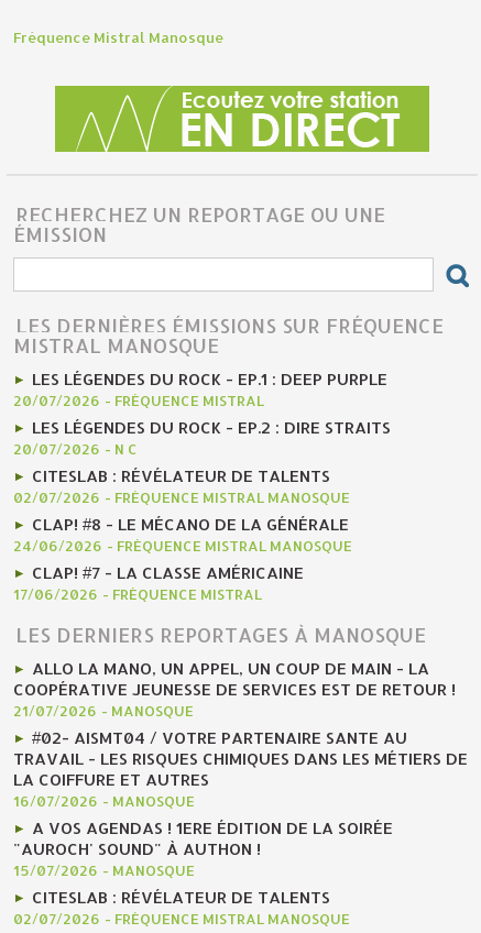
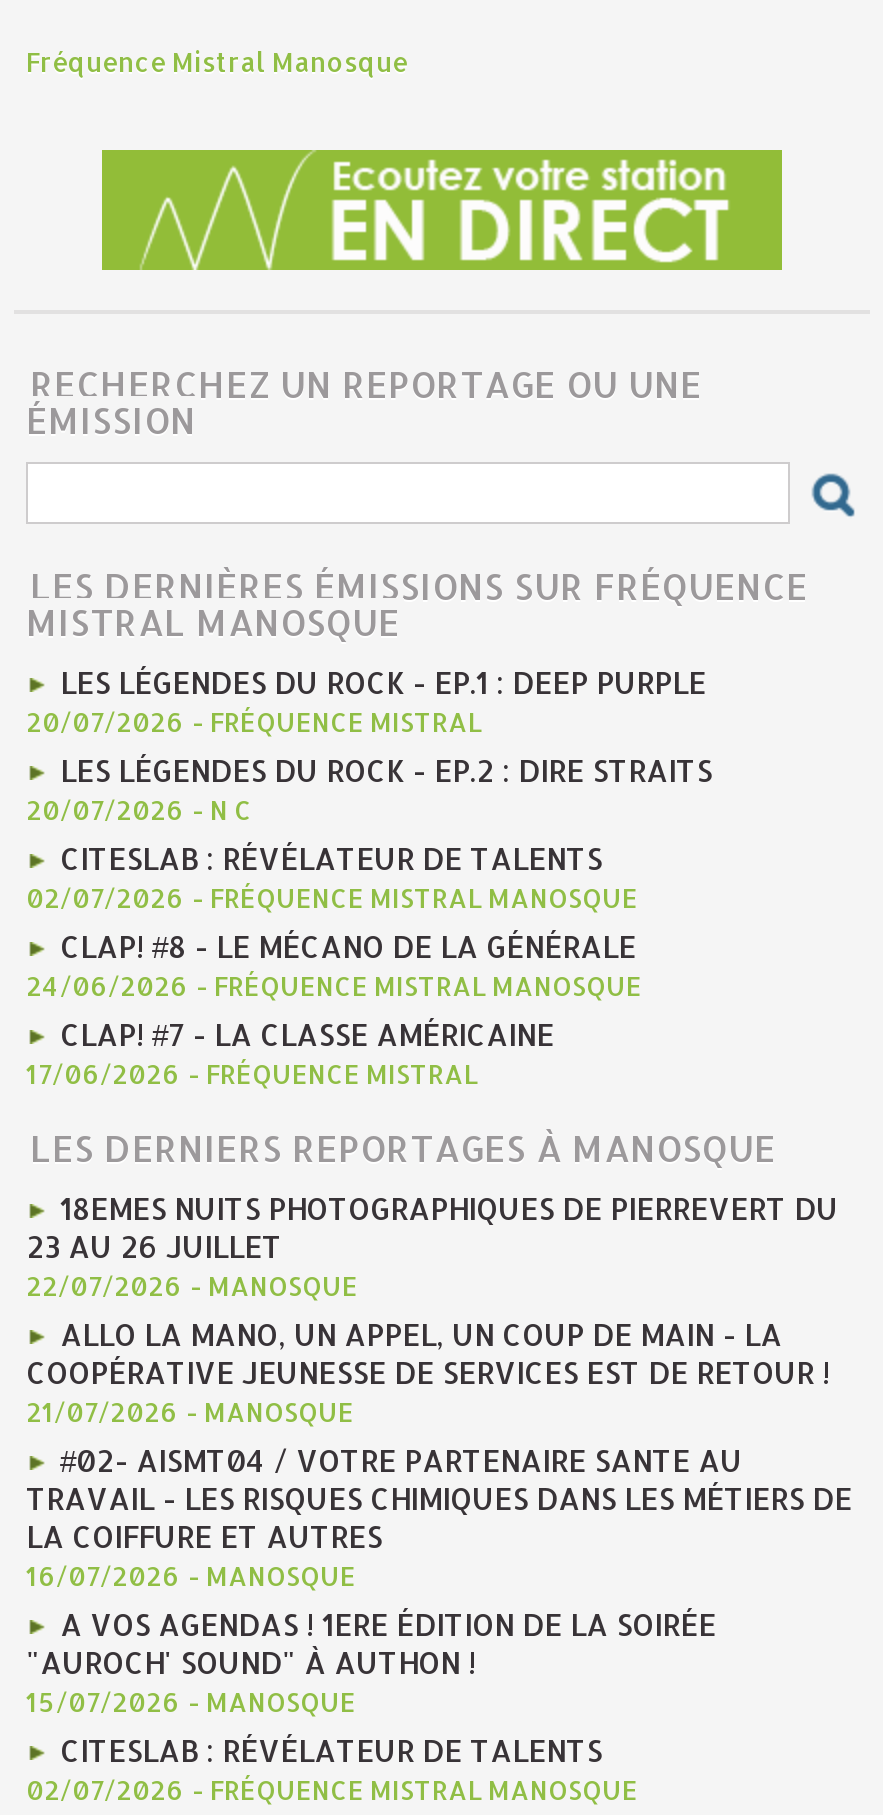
+ 18EMES NUITS PHOTOGRAPHIQUES DE PIERREVERT DU
+ 23 AU 26 JUILLET
+ 22/07/2026 - MANOSQUE
